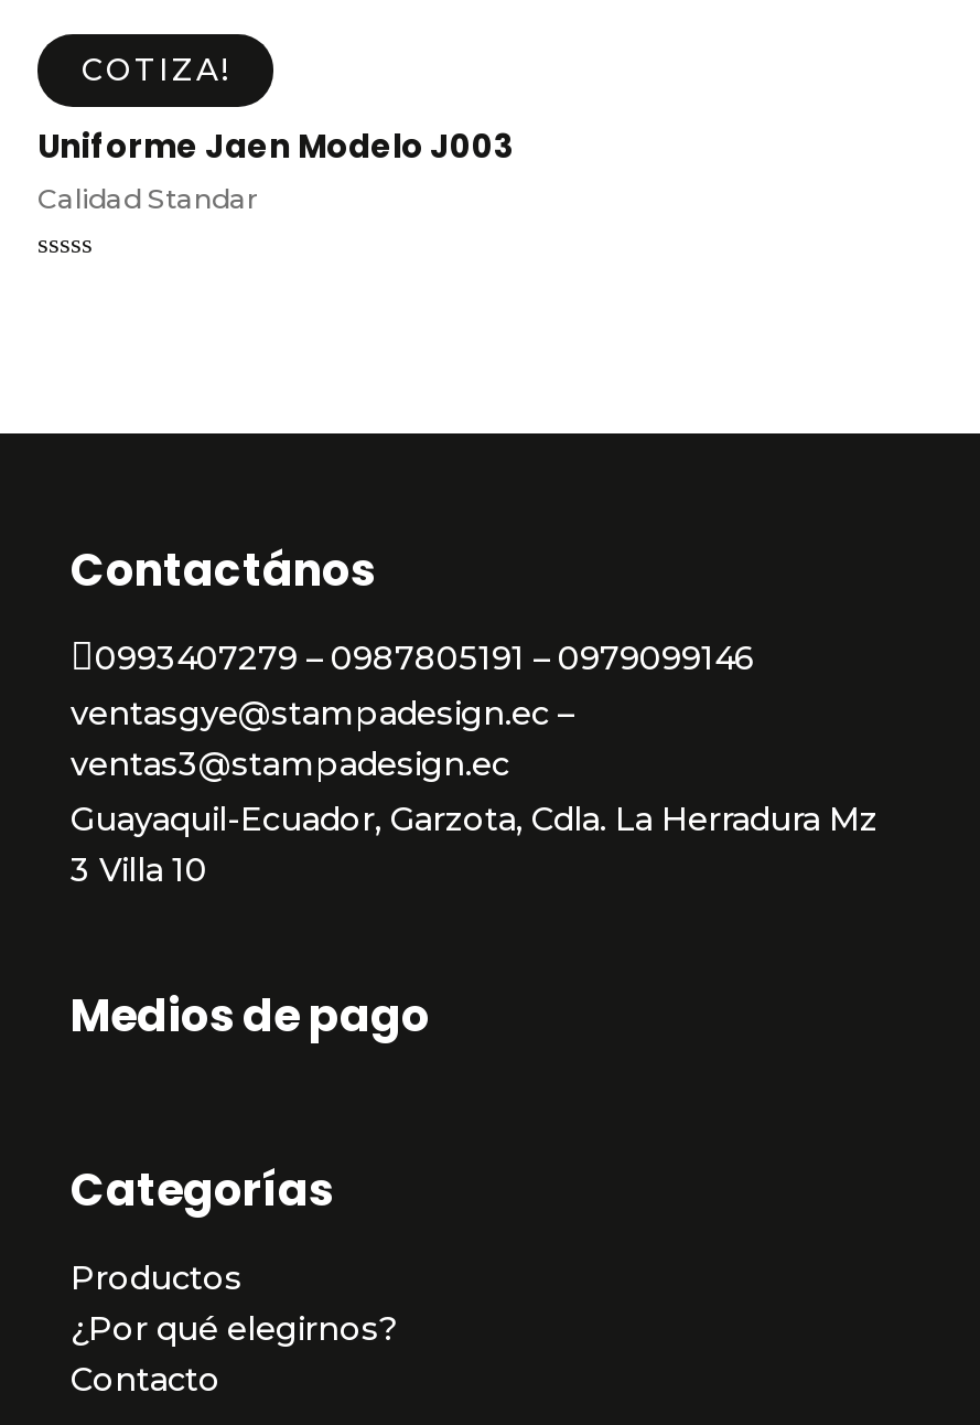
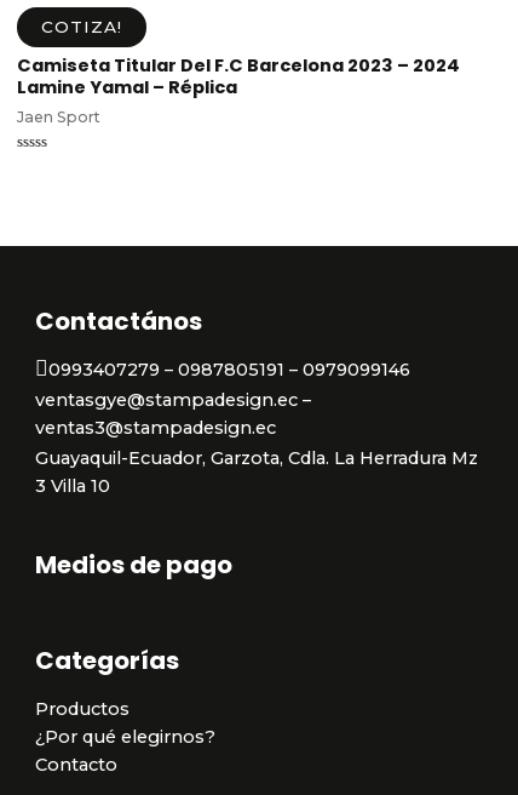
- Uniforme Jaen Modelo J003
- Calidad Standar
+ Camiseta Titular Del F.C Barcelona 2023 – 2024
+ Lamine Yamal – Réplica
+ Jaen Sport
